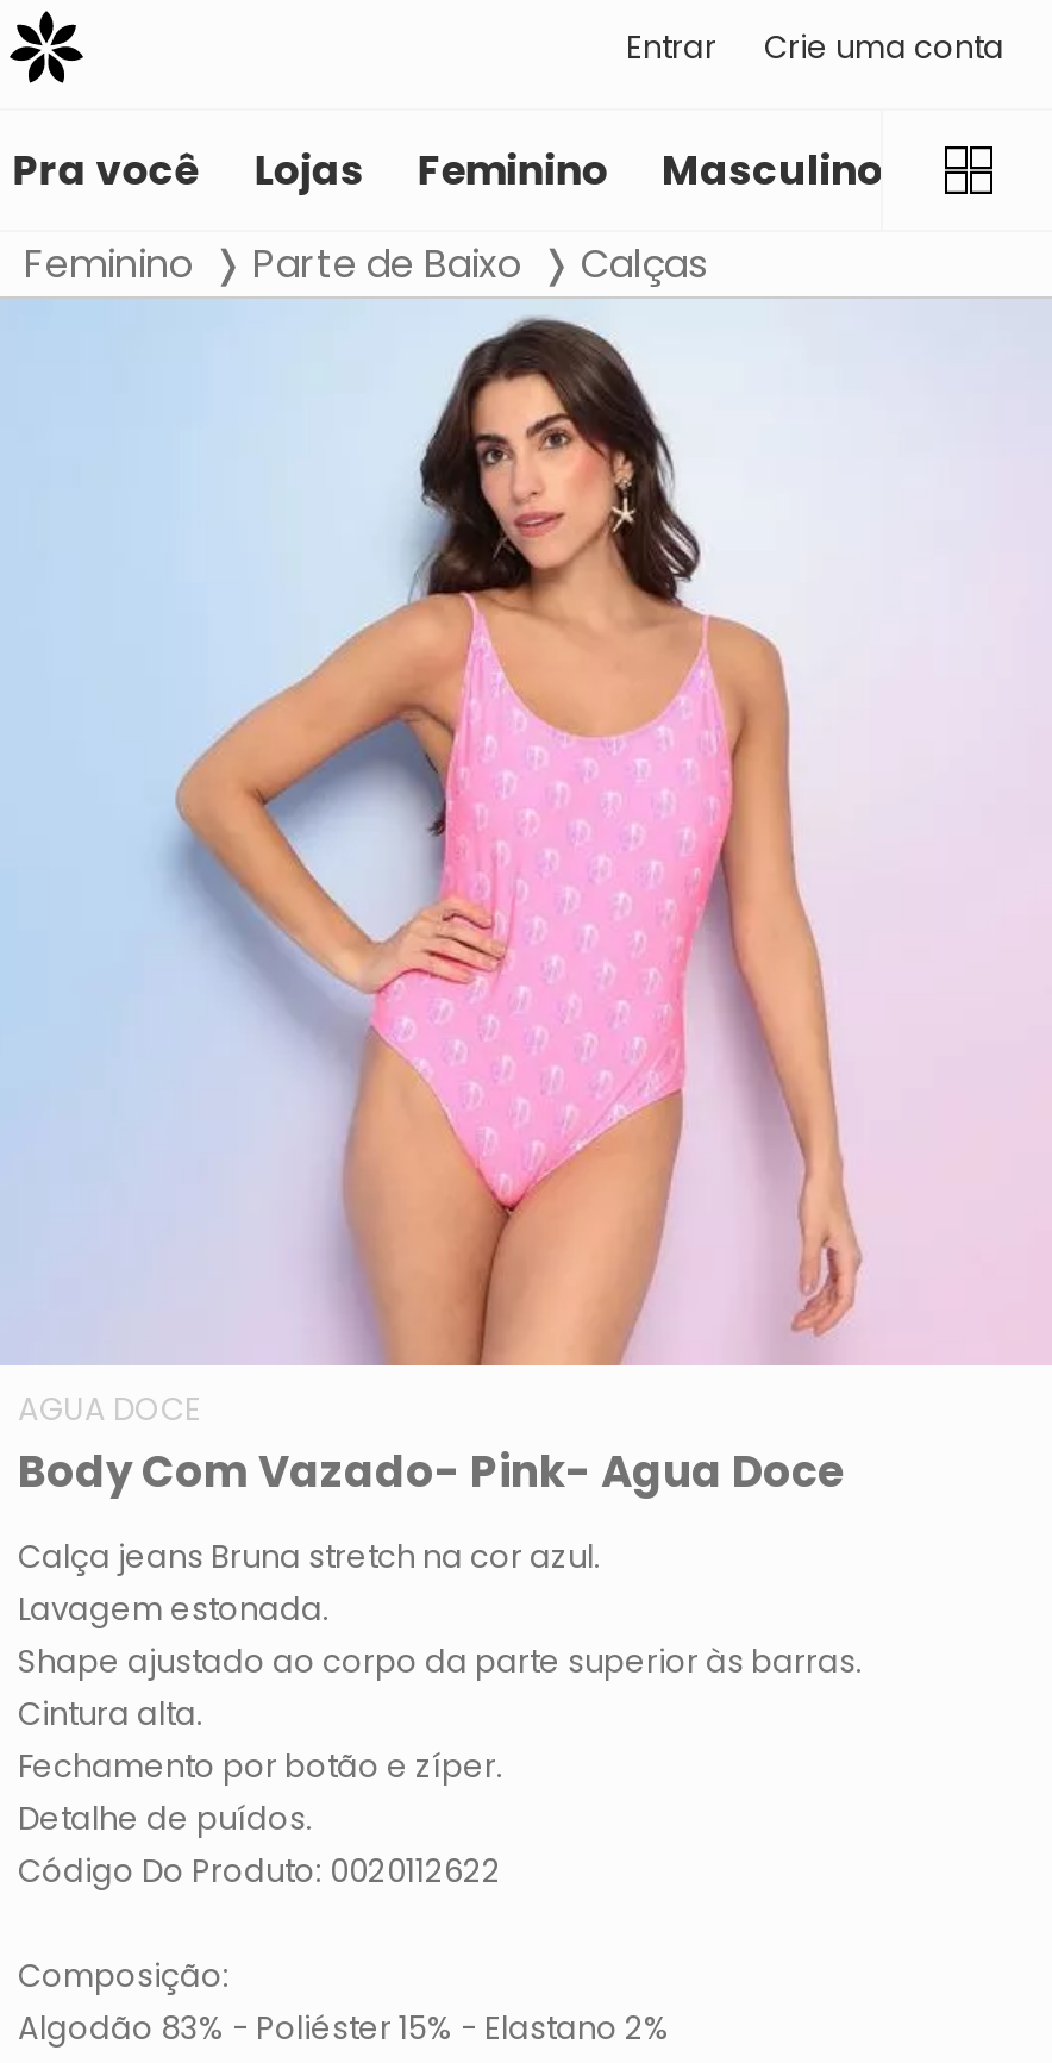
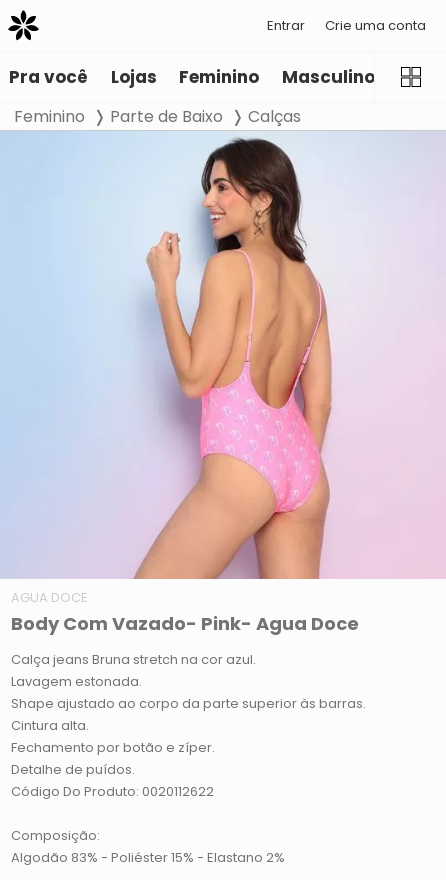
- [image]
+ [image]
